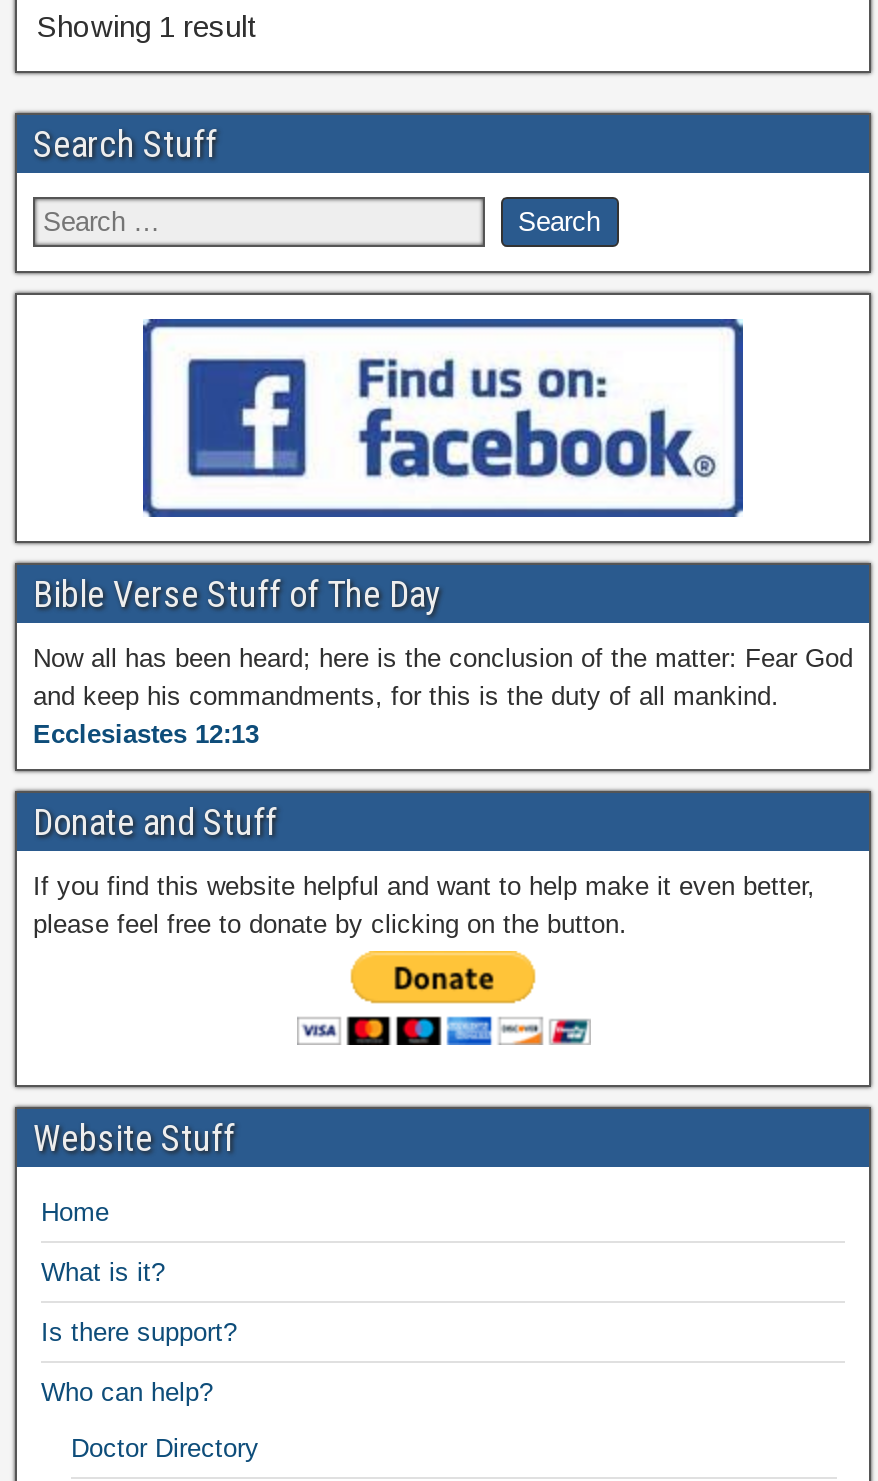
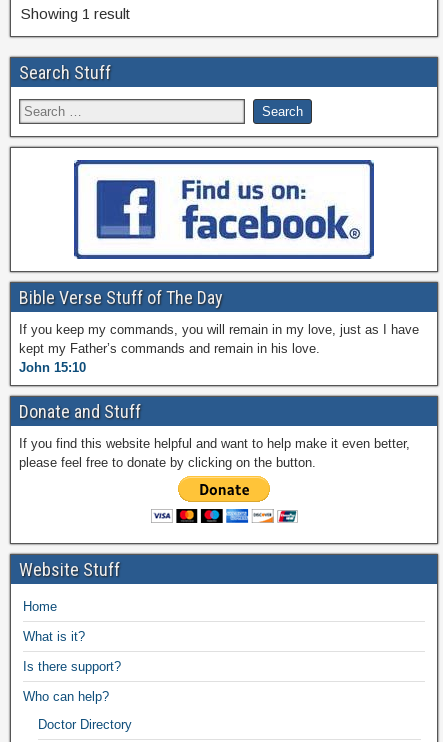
- Now all has been heard; here is the conclusion of the matter: Fear God
- and keep his commandments, for this is the duty of all mankind.
- Ecclesiastes 12:13
+ If you keep my commands, you will remain in my love, just as I have
+ kept my Father’s commands and remain in his love.
+ John 15:10
